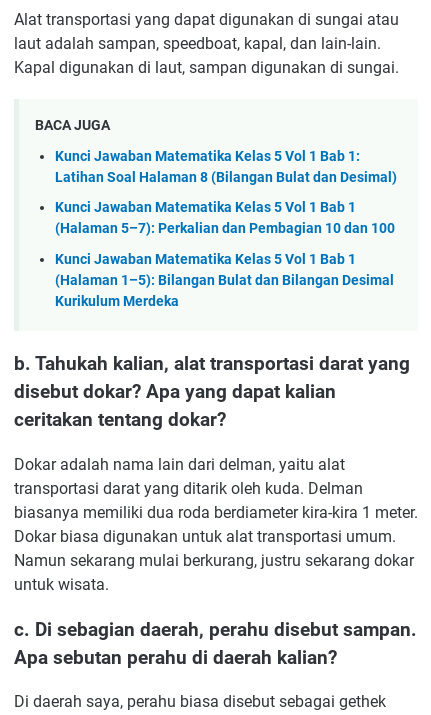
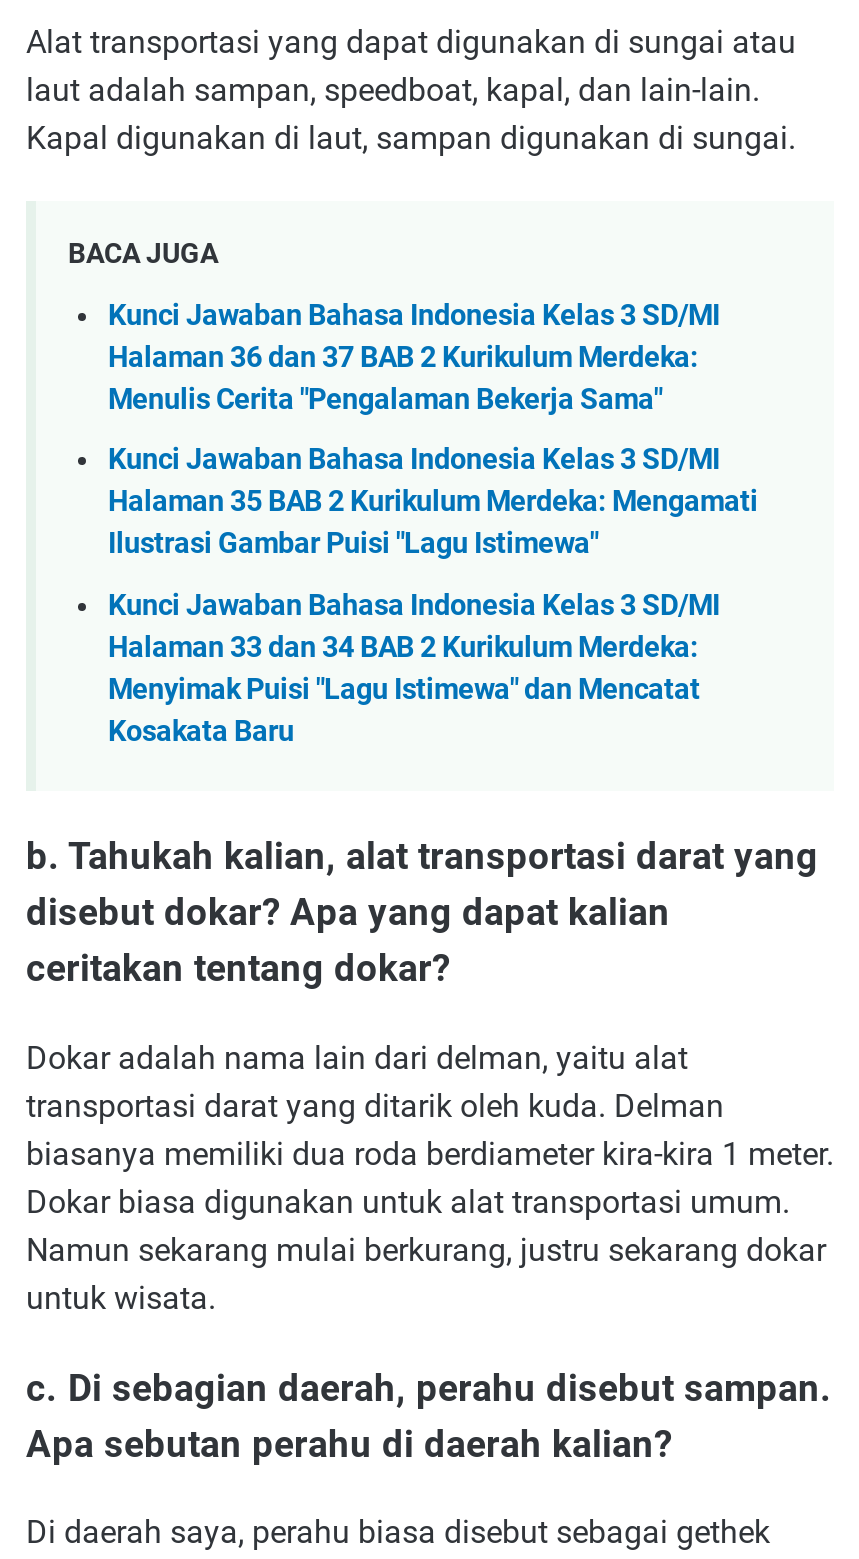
- Kunci Jawaban Matematika Kelas 5 Vol 1 Bab 1:
- Latihan Soal Halaman 8 (Bilangan Bulat dan Desimal)
+ Kunci Jawaban Bahasa Indonesia Kelas 3 SD/MI
+ Halaman 36 dan 37 BAB 2 Kurikulum Merdeka:
+ Menulis Cerita "Pengalaman Bekerja Sama"

- Kunci Jawaban Matematika Kelas 5 Vol 1 Bab 1
- (Halaman 5–7): Perkalian dan Pembagian 10 dan 100
+ Kunci Jawaban Bahasa Indonesia Kelas 3 SD/MI
+ Halaman 35 BAB 2 Kurikulum Merdeka: Mengamati
+ Ilustrasi Gambar Puisi "Lagu Istimewa"

- Kunci Jawaban Matematika Kelas 5 Vol 1 Bab 1
- (Halaman 1–5): Bilangan Bulat dan Bilangan Desimal
- Kurikulum Merdeka
+ Kunci Jawaban Bahasa Indonesia Kelas 3 SD/MI
+ Halaman 33 dan 34 BAB 2 Kurikulum Merdeka:
+ Menyimak Puisi "Lagu Istimewa" dan Mencatat
+ Kosakata Baru
